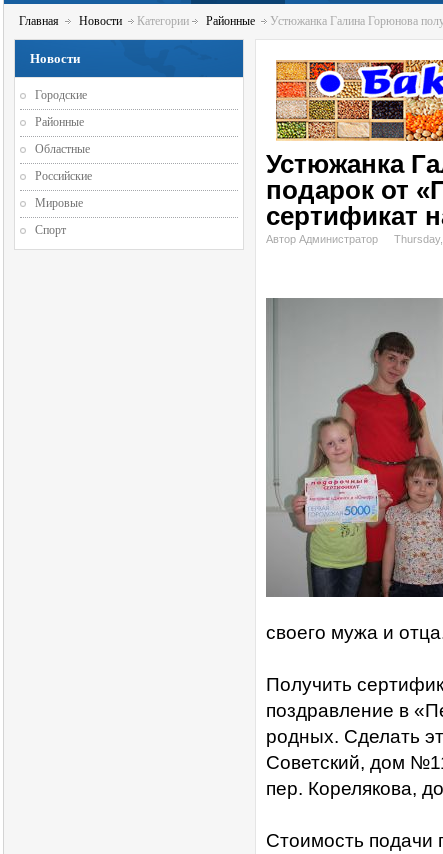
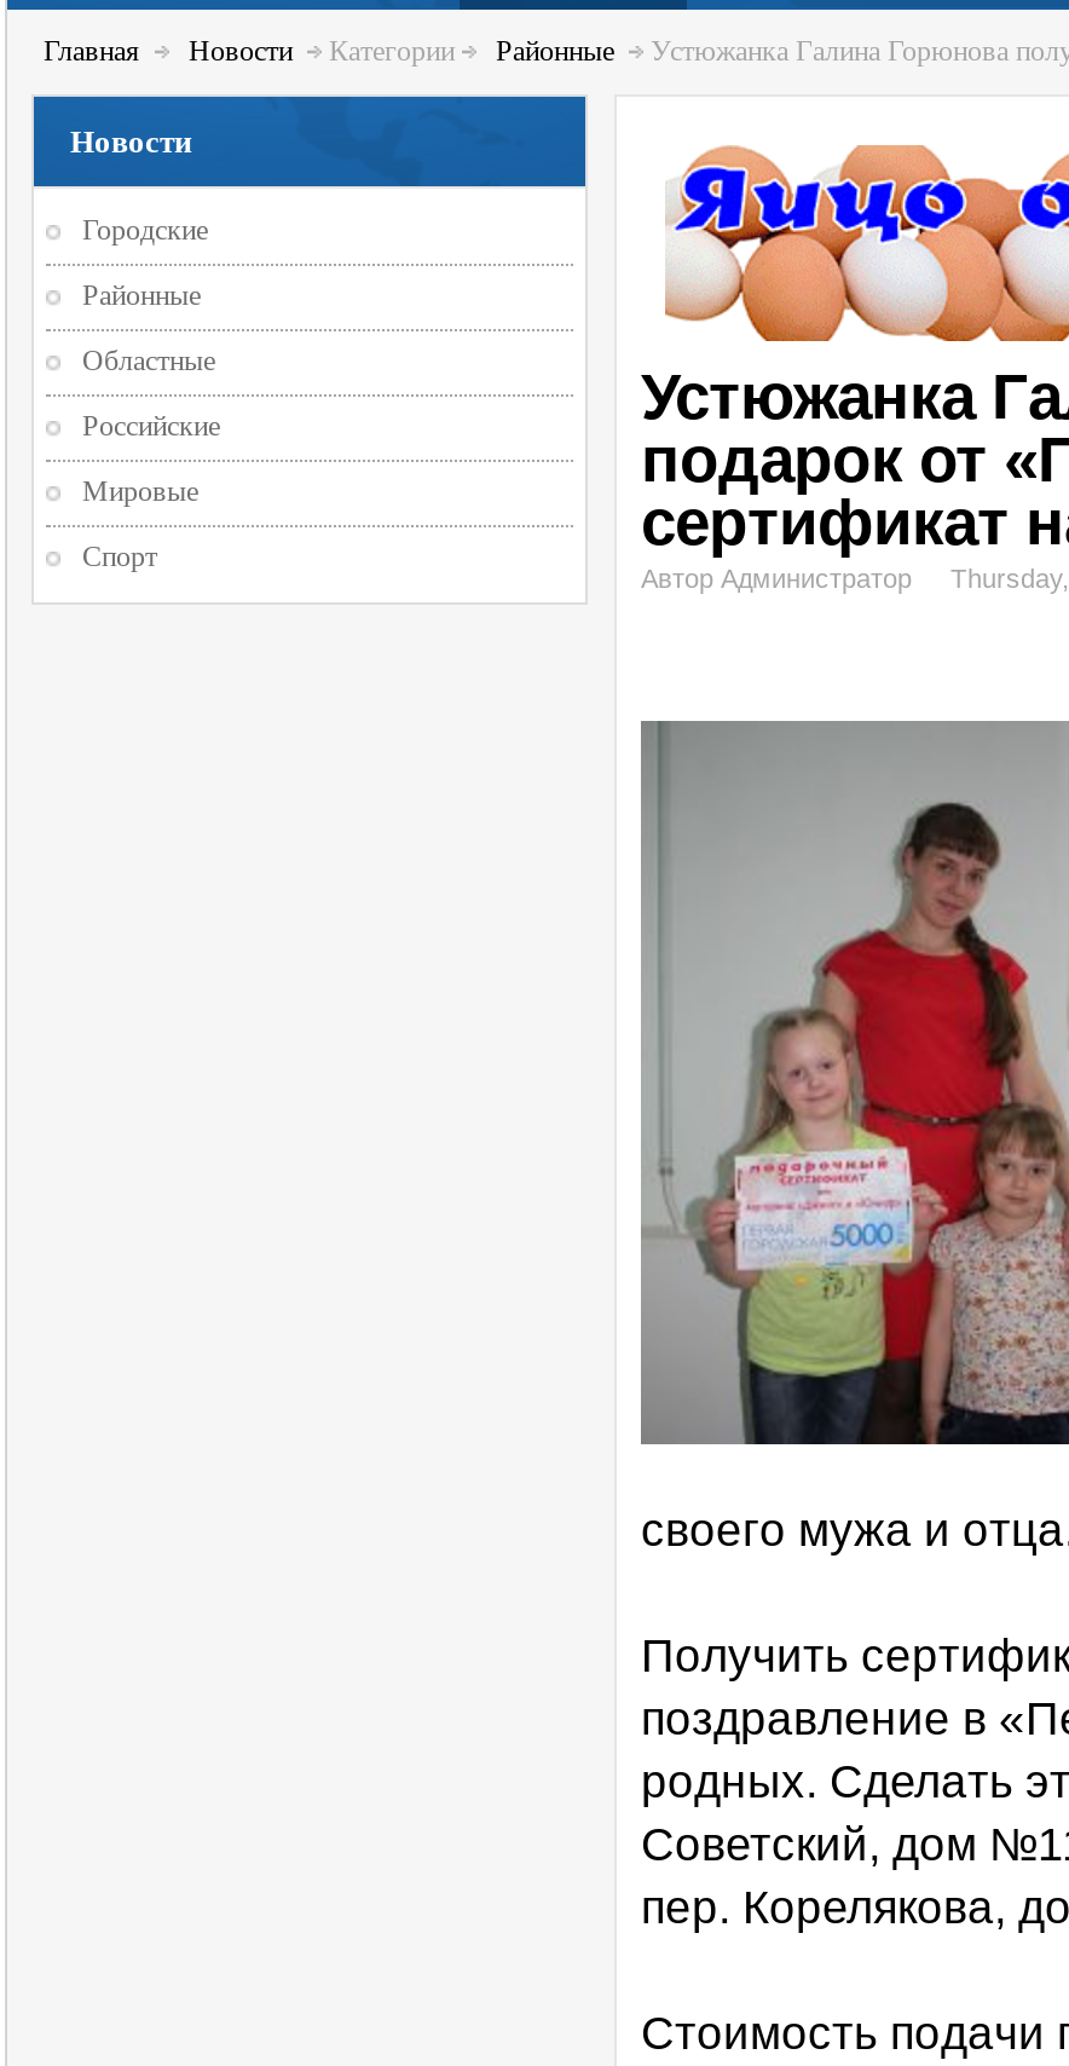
- [image]
+ [image]
